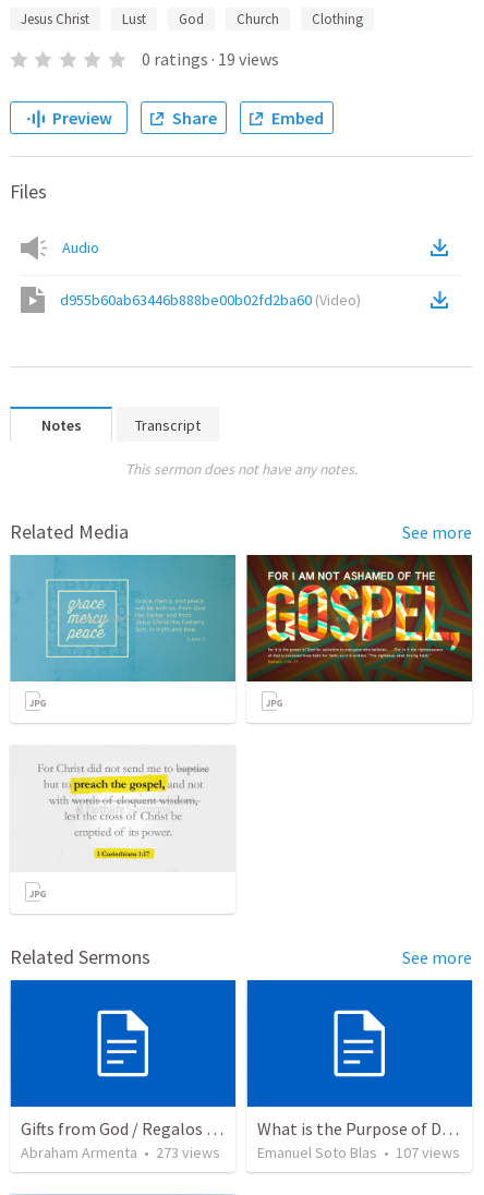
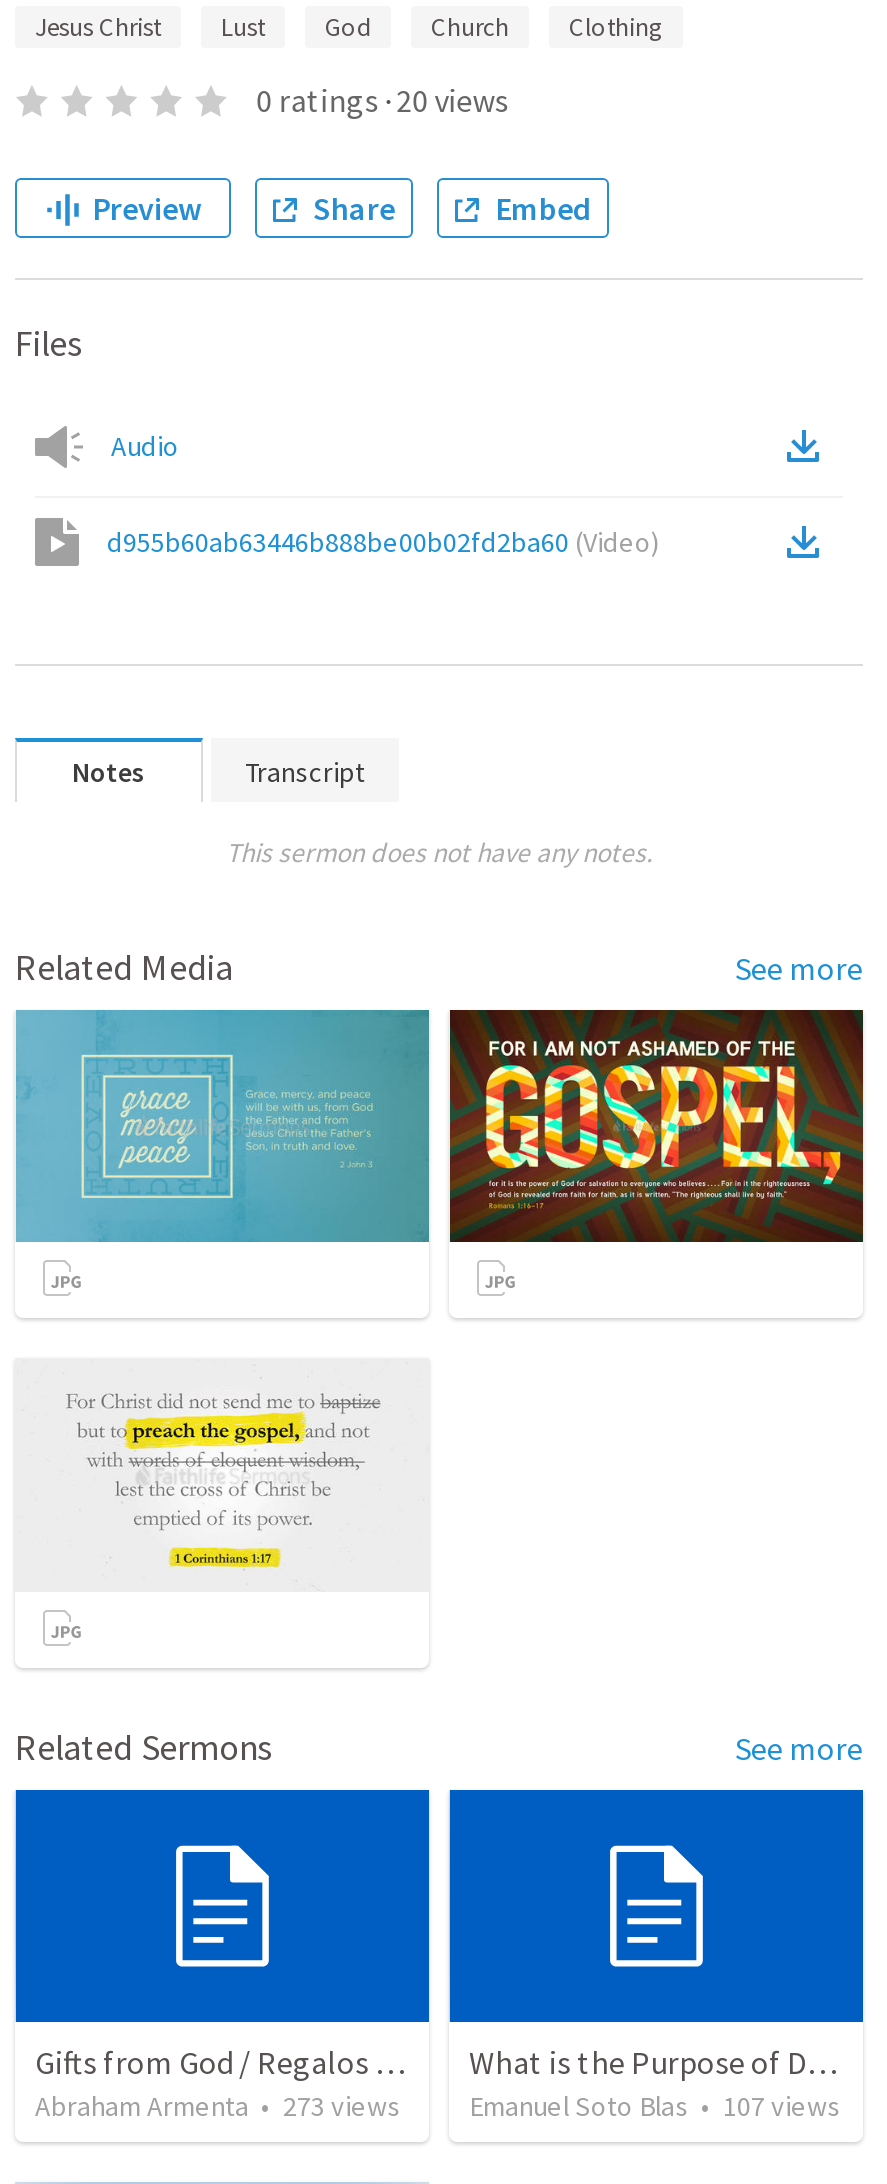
- 0 ratings · 19 views
+ 0 ratings · 20 views
